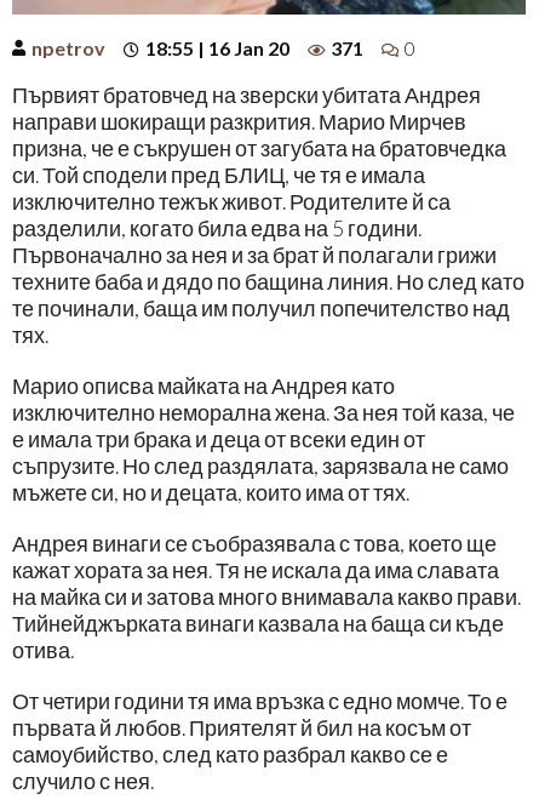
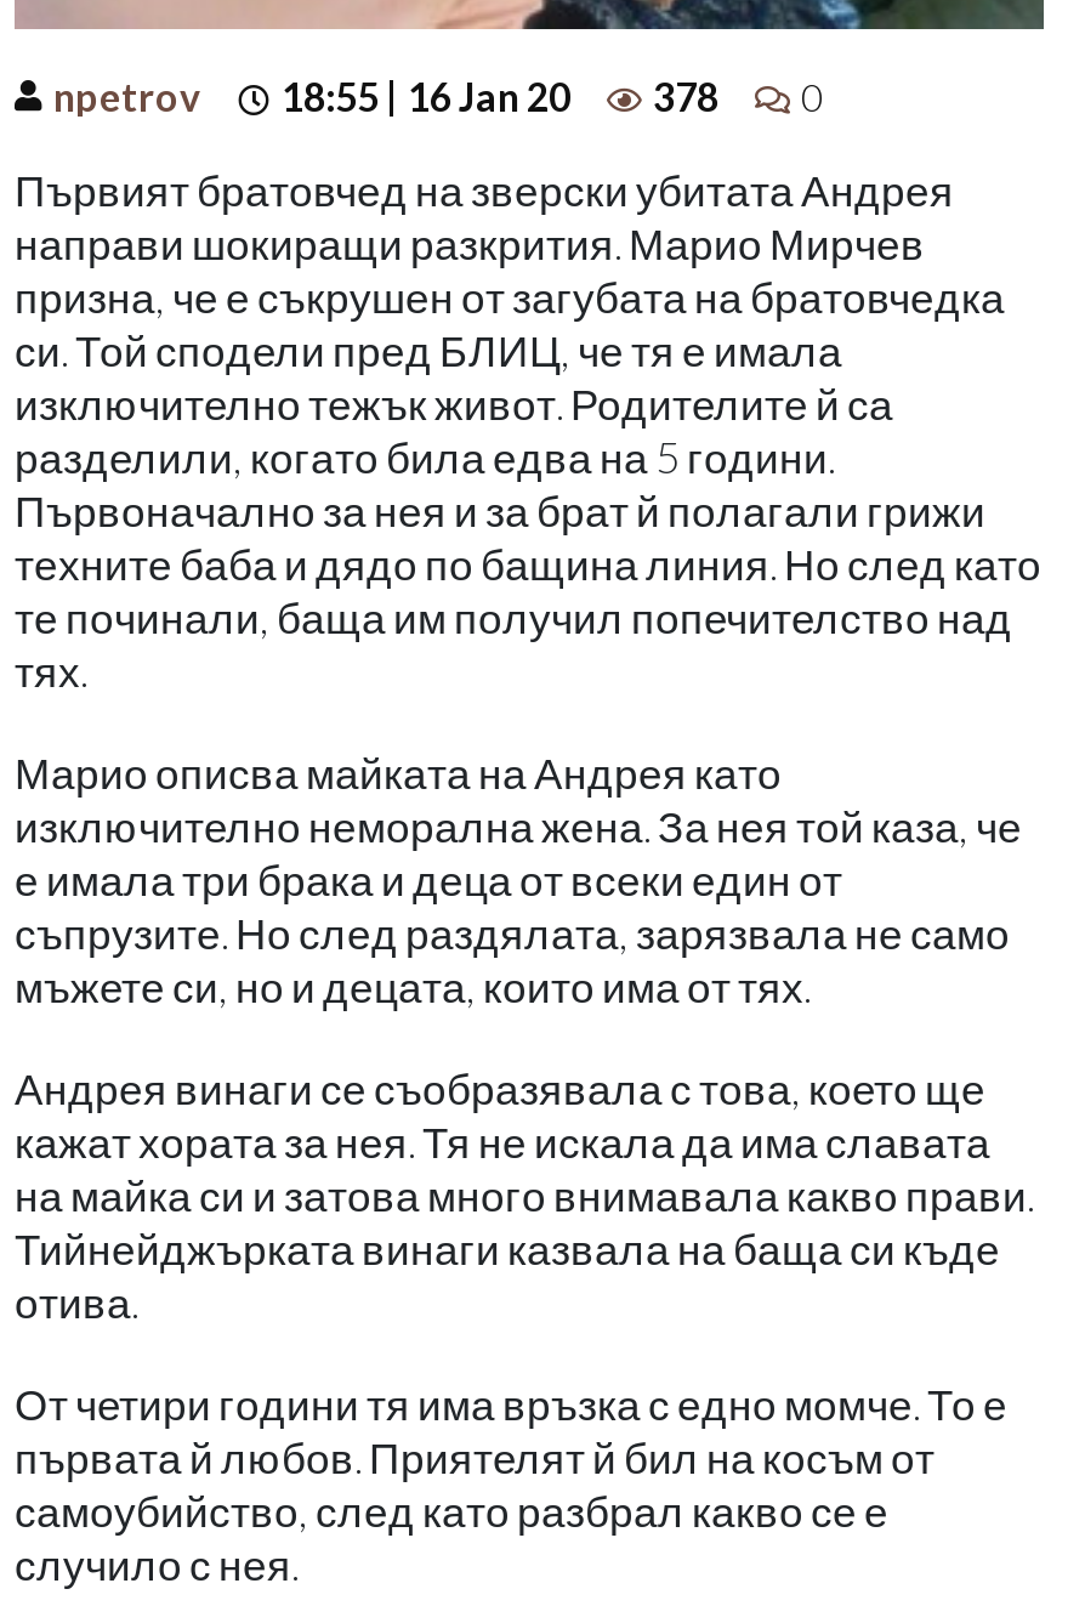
- 371
+ 378
